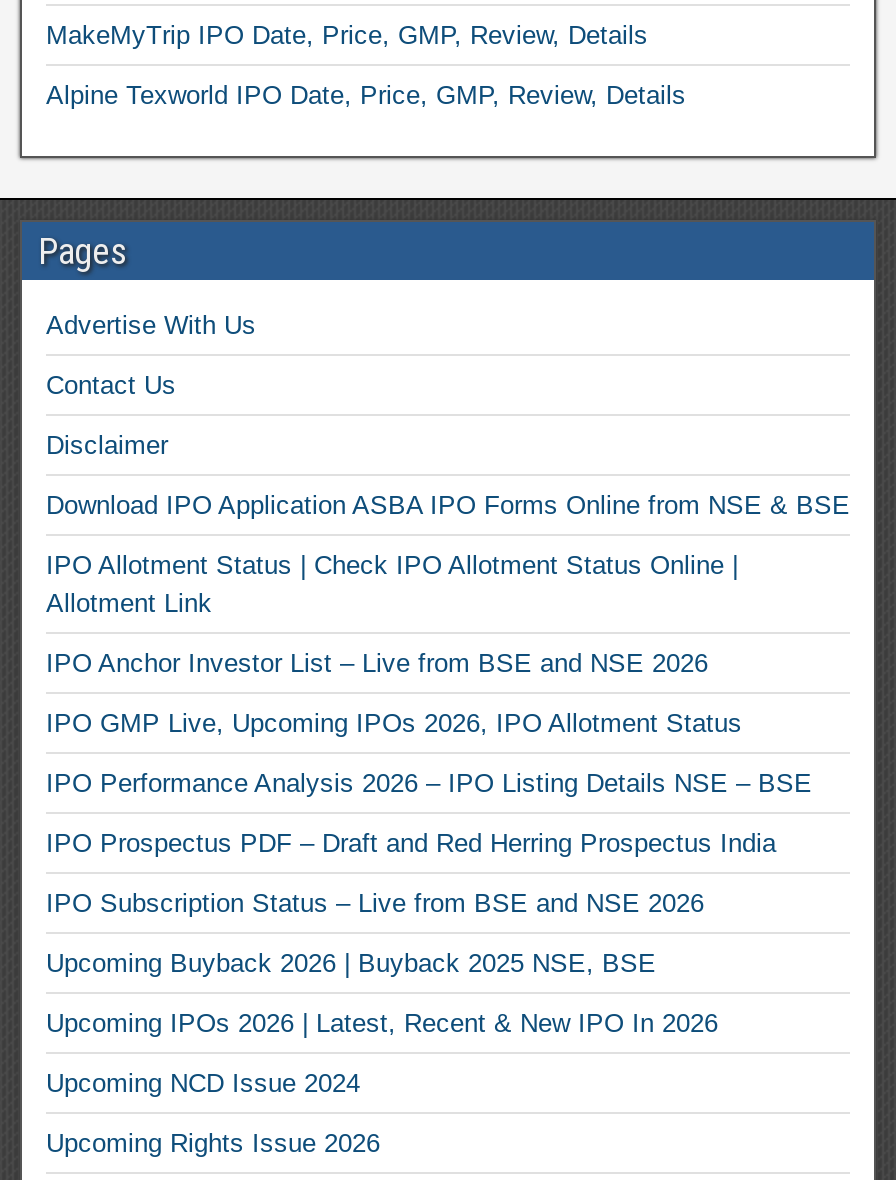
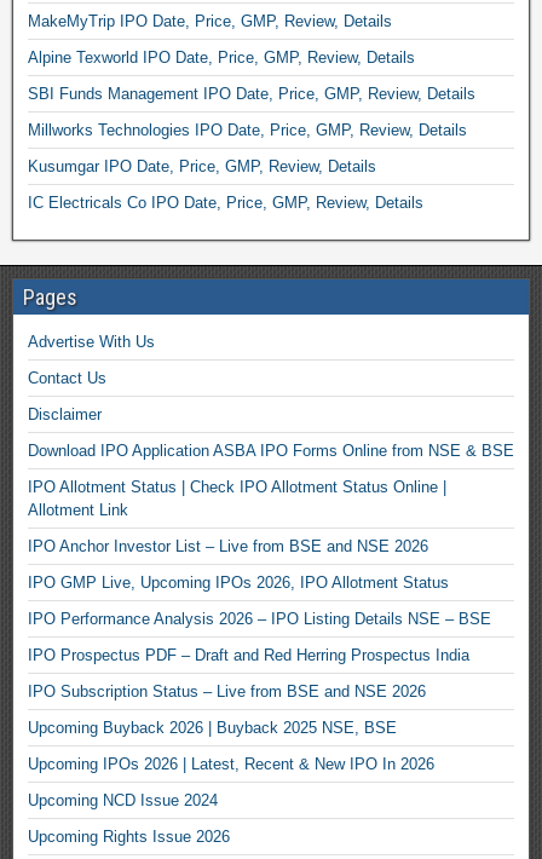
+ SBI Funds Management IPO Date, Price, GMP, Review, Details
+ Millworks Technologies IPO Date, Price, GMP, Review, Details
+ Kusumgar IPO Date, Price, GMP, Review, Details
+ IC Electricals Co IPO Date, Price, GMP, Review, Details
